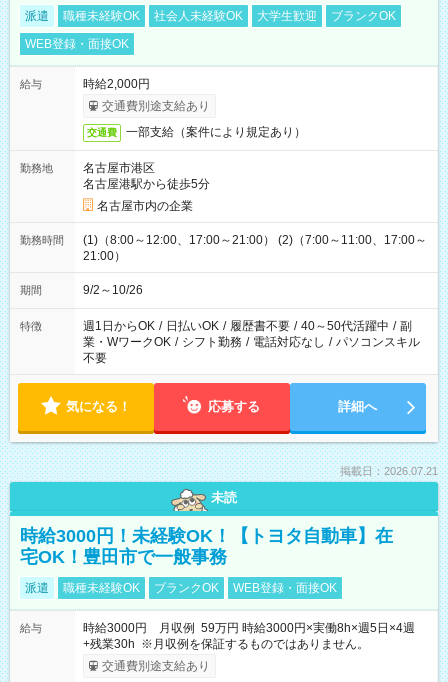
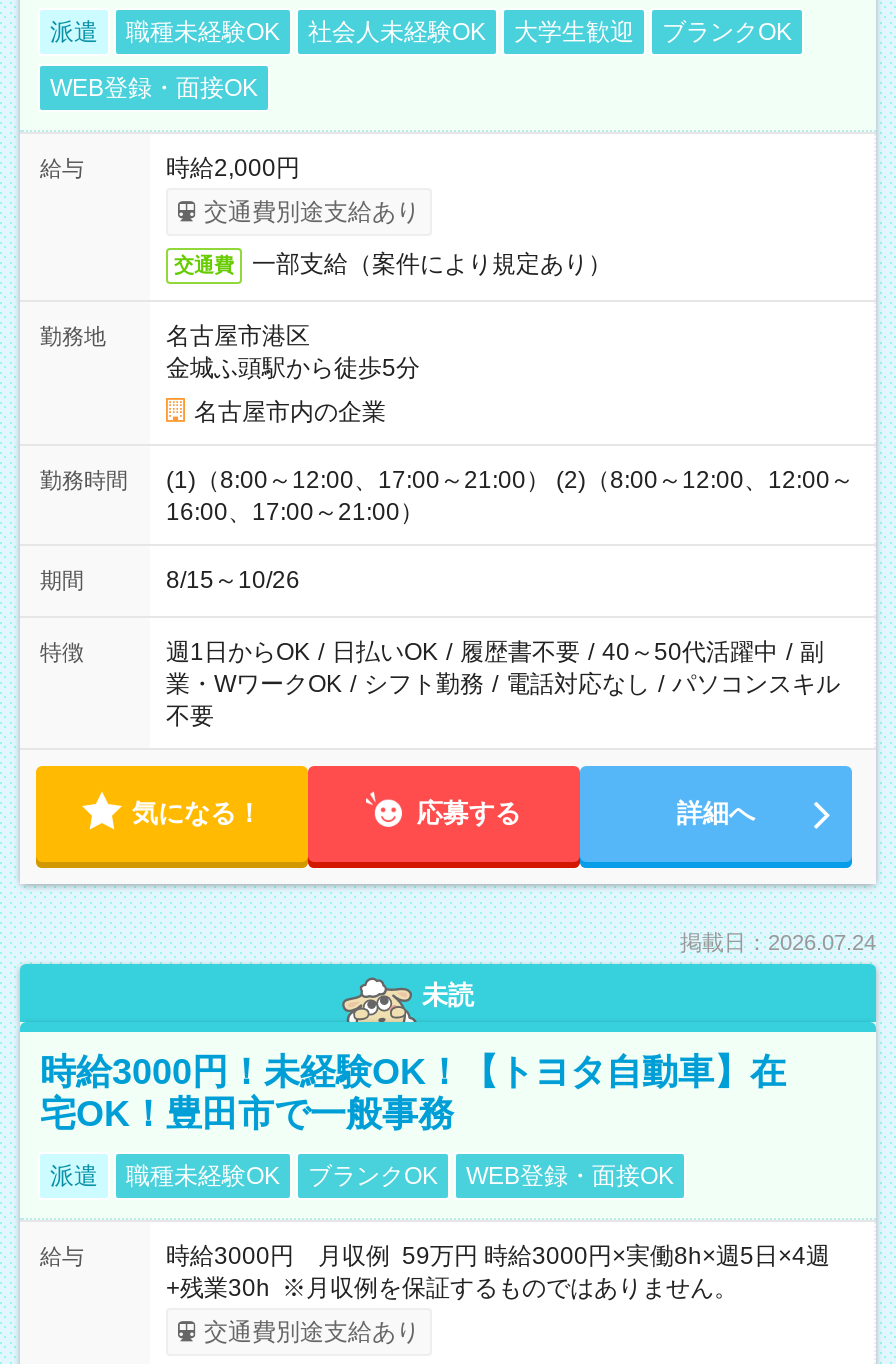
- 名古屋港駅から徒歩5分
+ 金城ふ頭駅から徒歩5分

- (1)（8:00～12:00、17:00～21:00） (2)（7:00～11:00、17:00～
- 21:00）
+ (1)（8:00～12:00、17:00～21:00） (2)（8:00～12:00、12:00～
+ 16:00、17:00～21:00）

- 9/2～10/26
+ 8/15～10/26

- 掲載日：2026.07.21
+ 掲載日：2026.07.24
